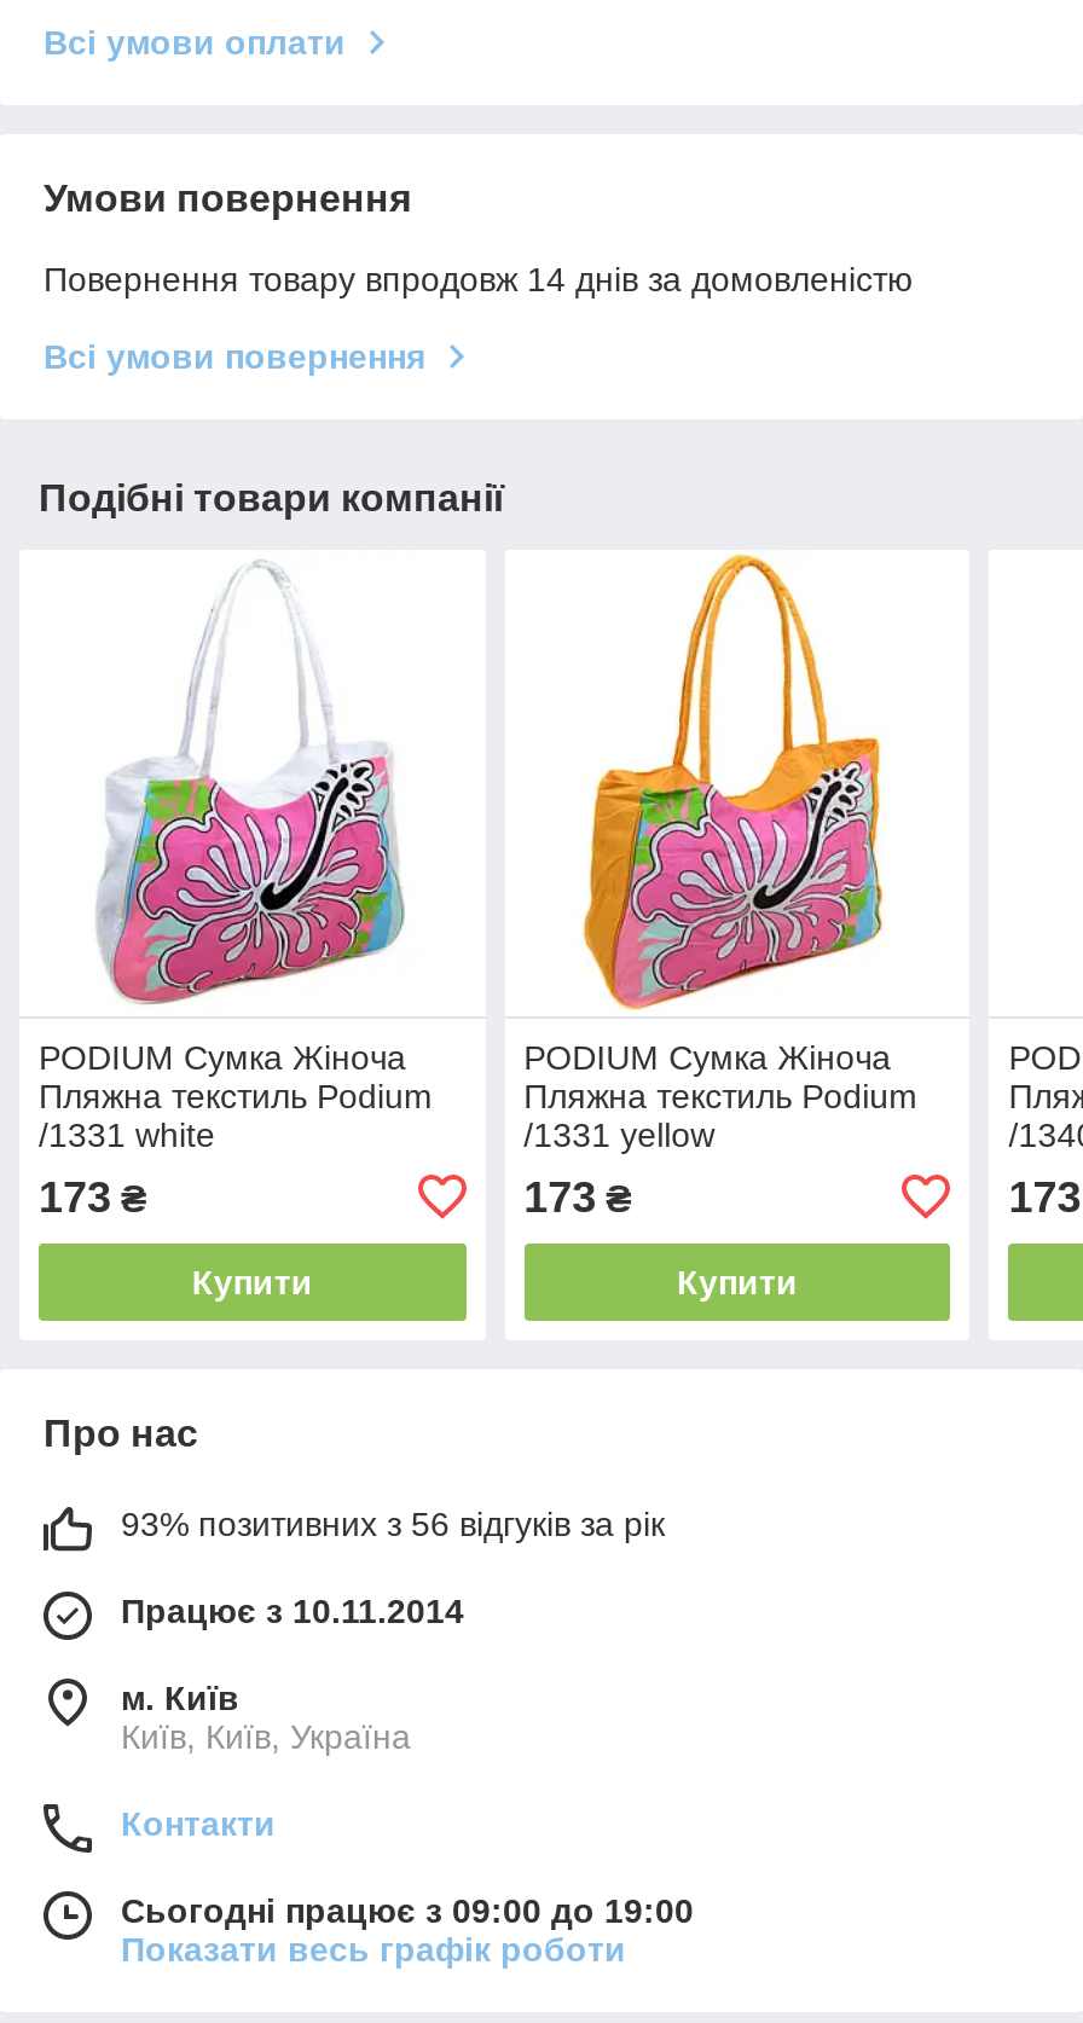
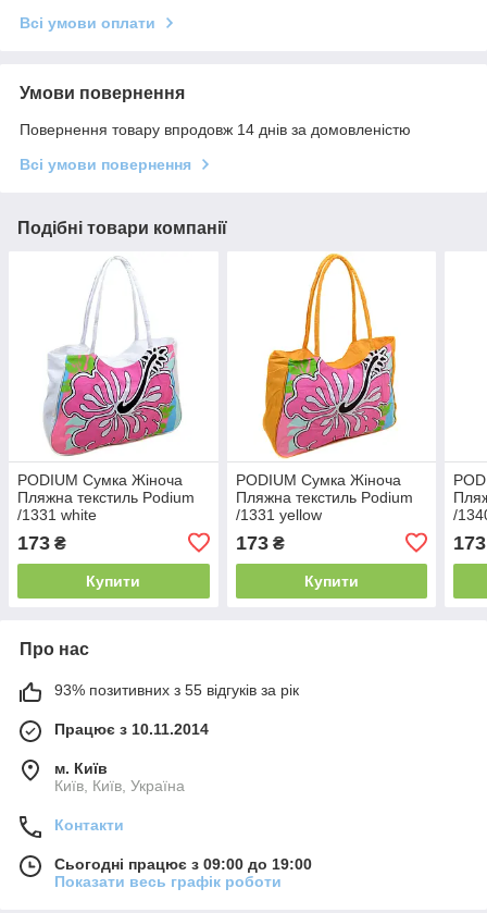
- 93% позитивних з 56 відгуків за рік
+ 93% позитивних з 55 відгуків за рік
